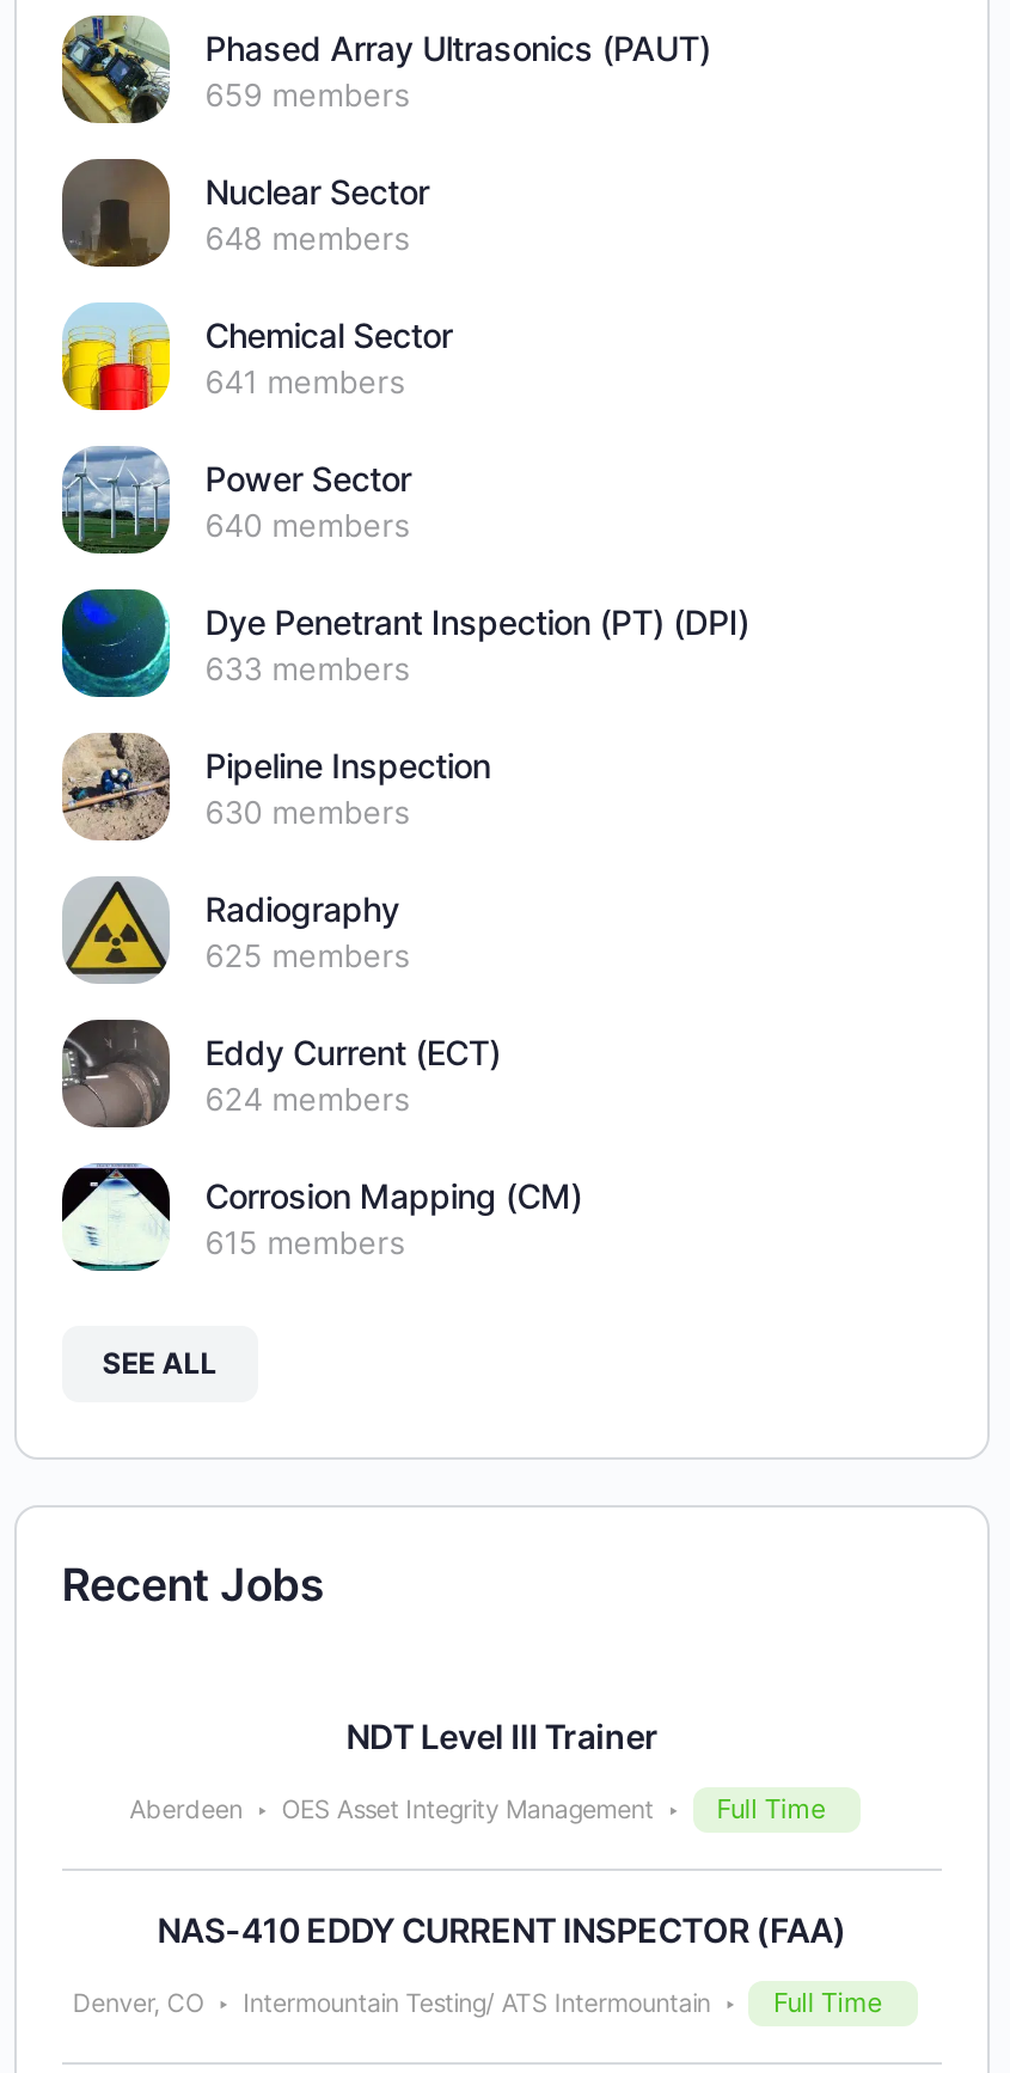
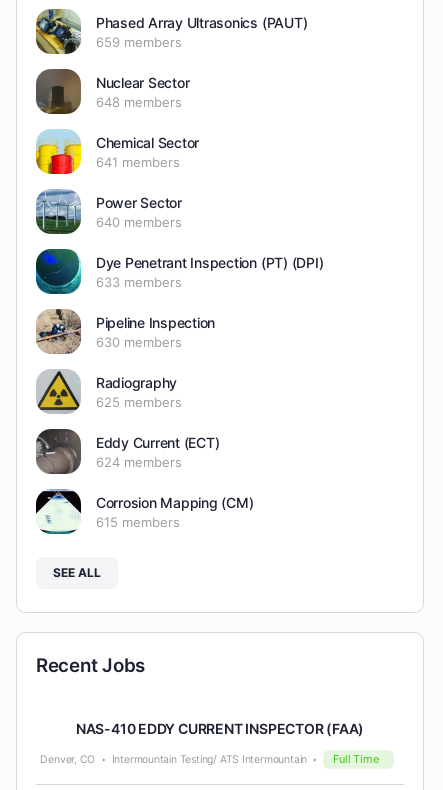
- NDT Level III Trainer
- Aberdeen
- OES Asset Integrity Management
- Full Time
